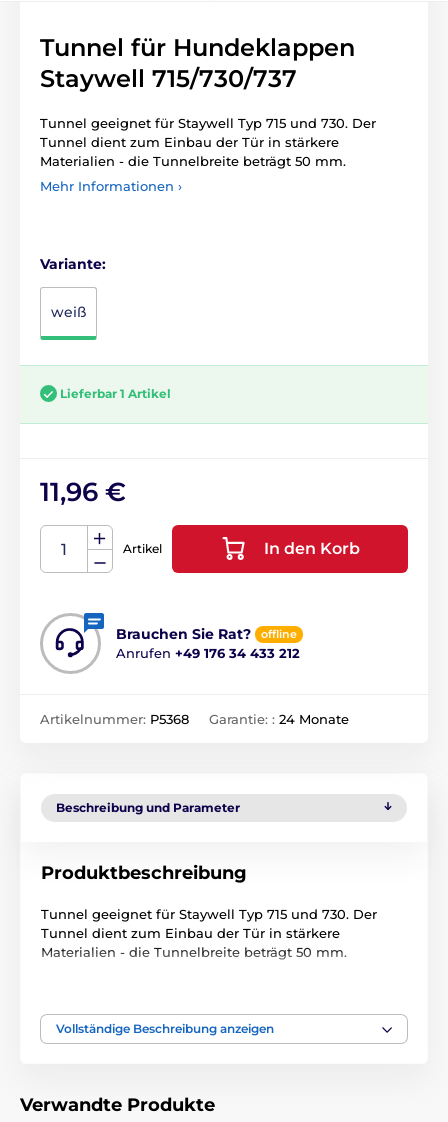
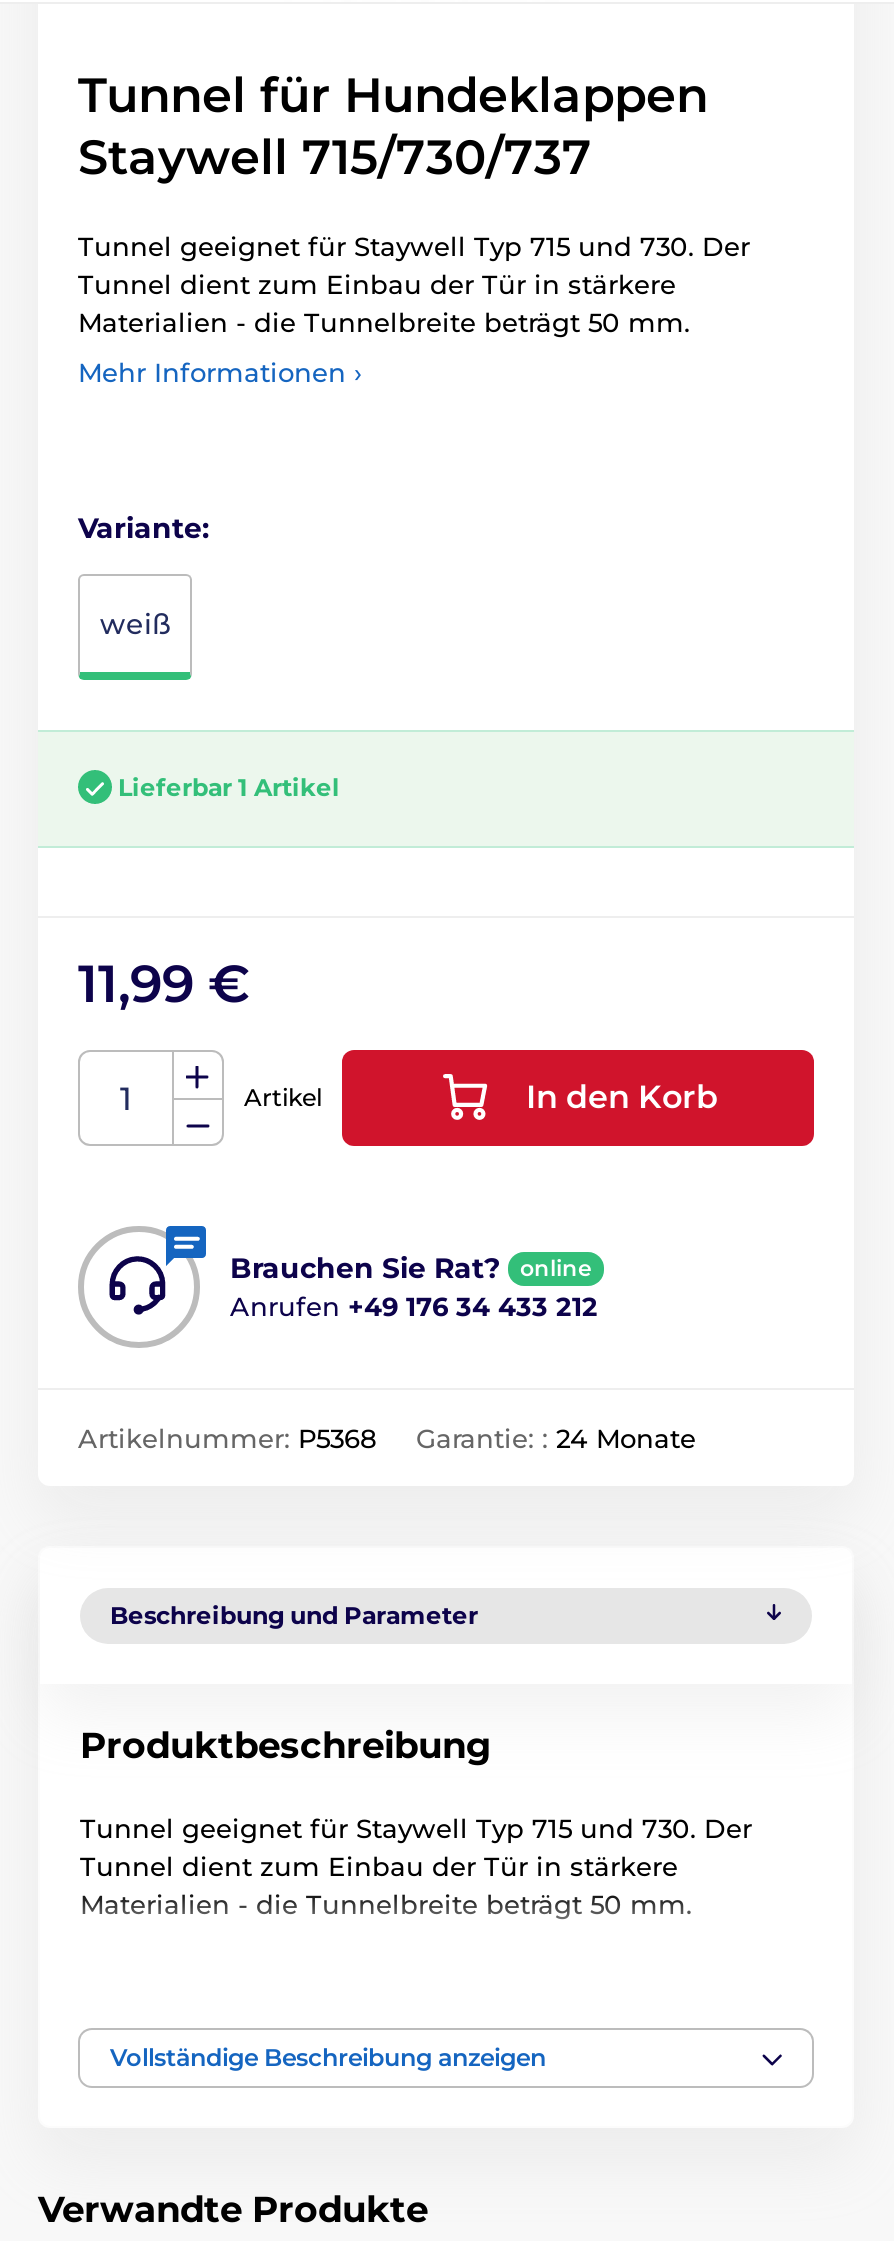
- 11,96 €
+ 11,99 €

- offline
+ online
